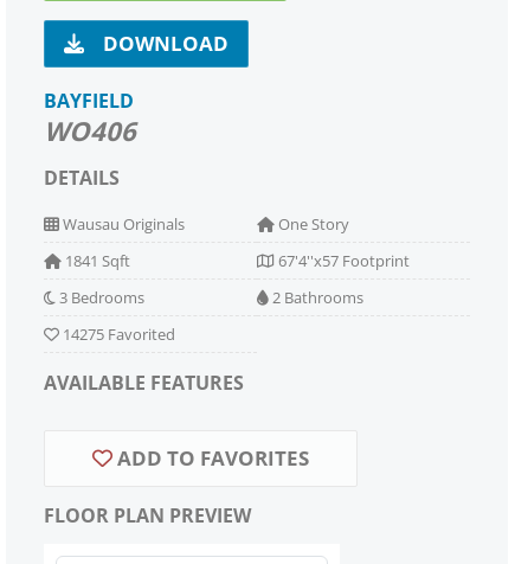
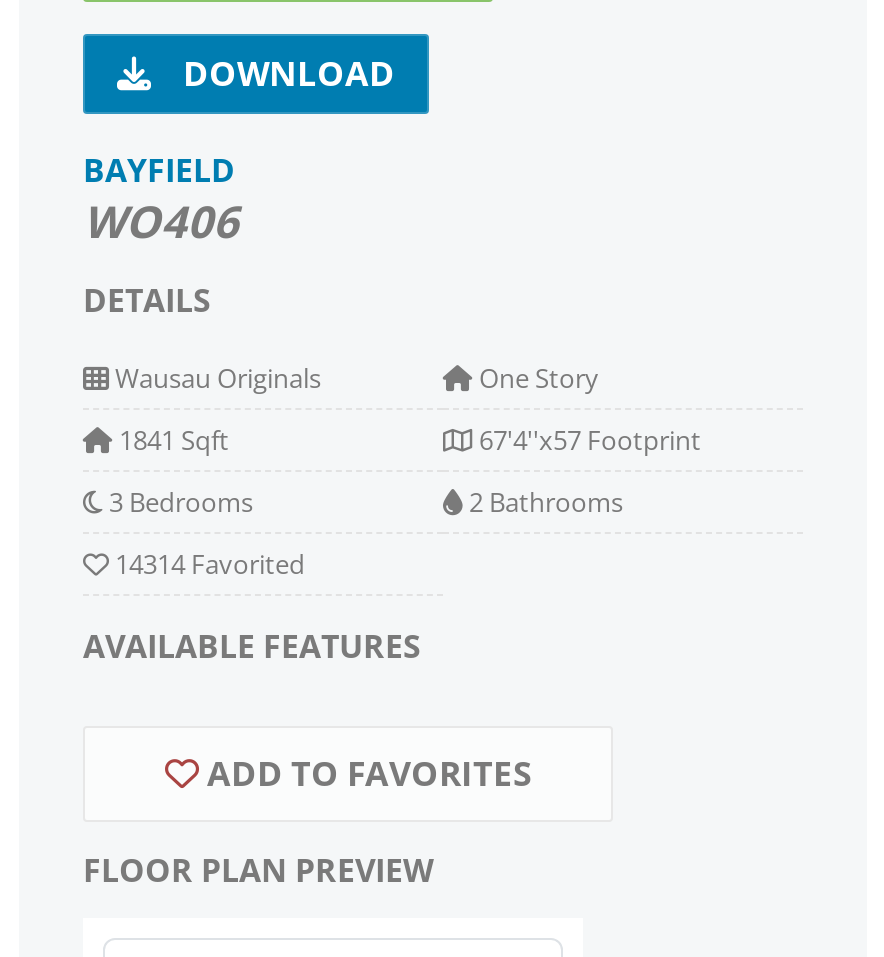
- 14275 Favorited
+ 14314 Favorited
